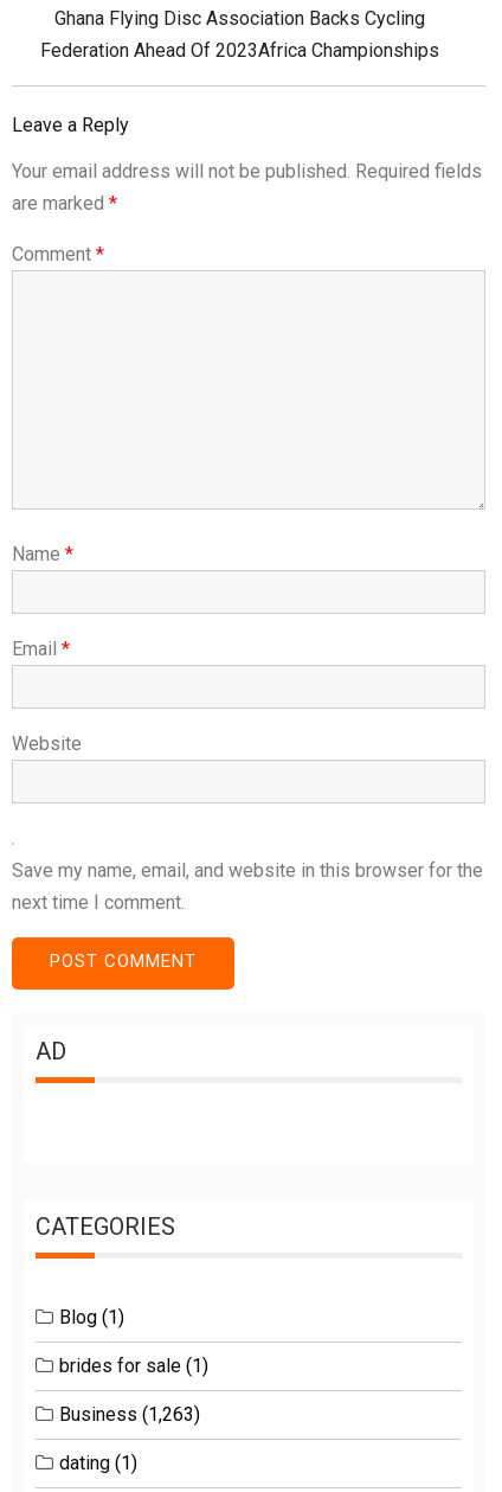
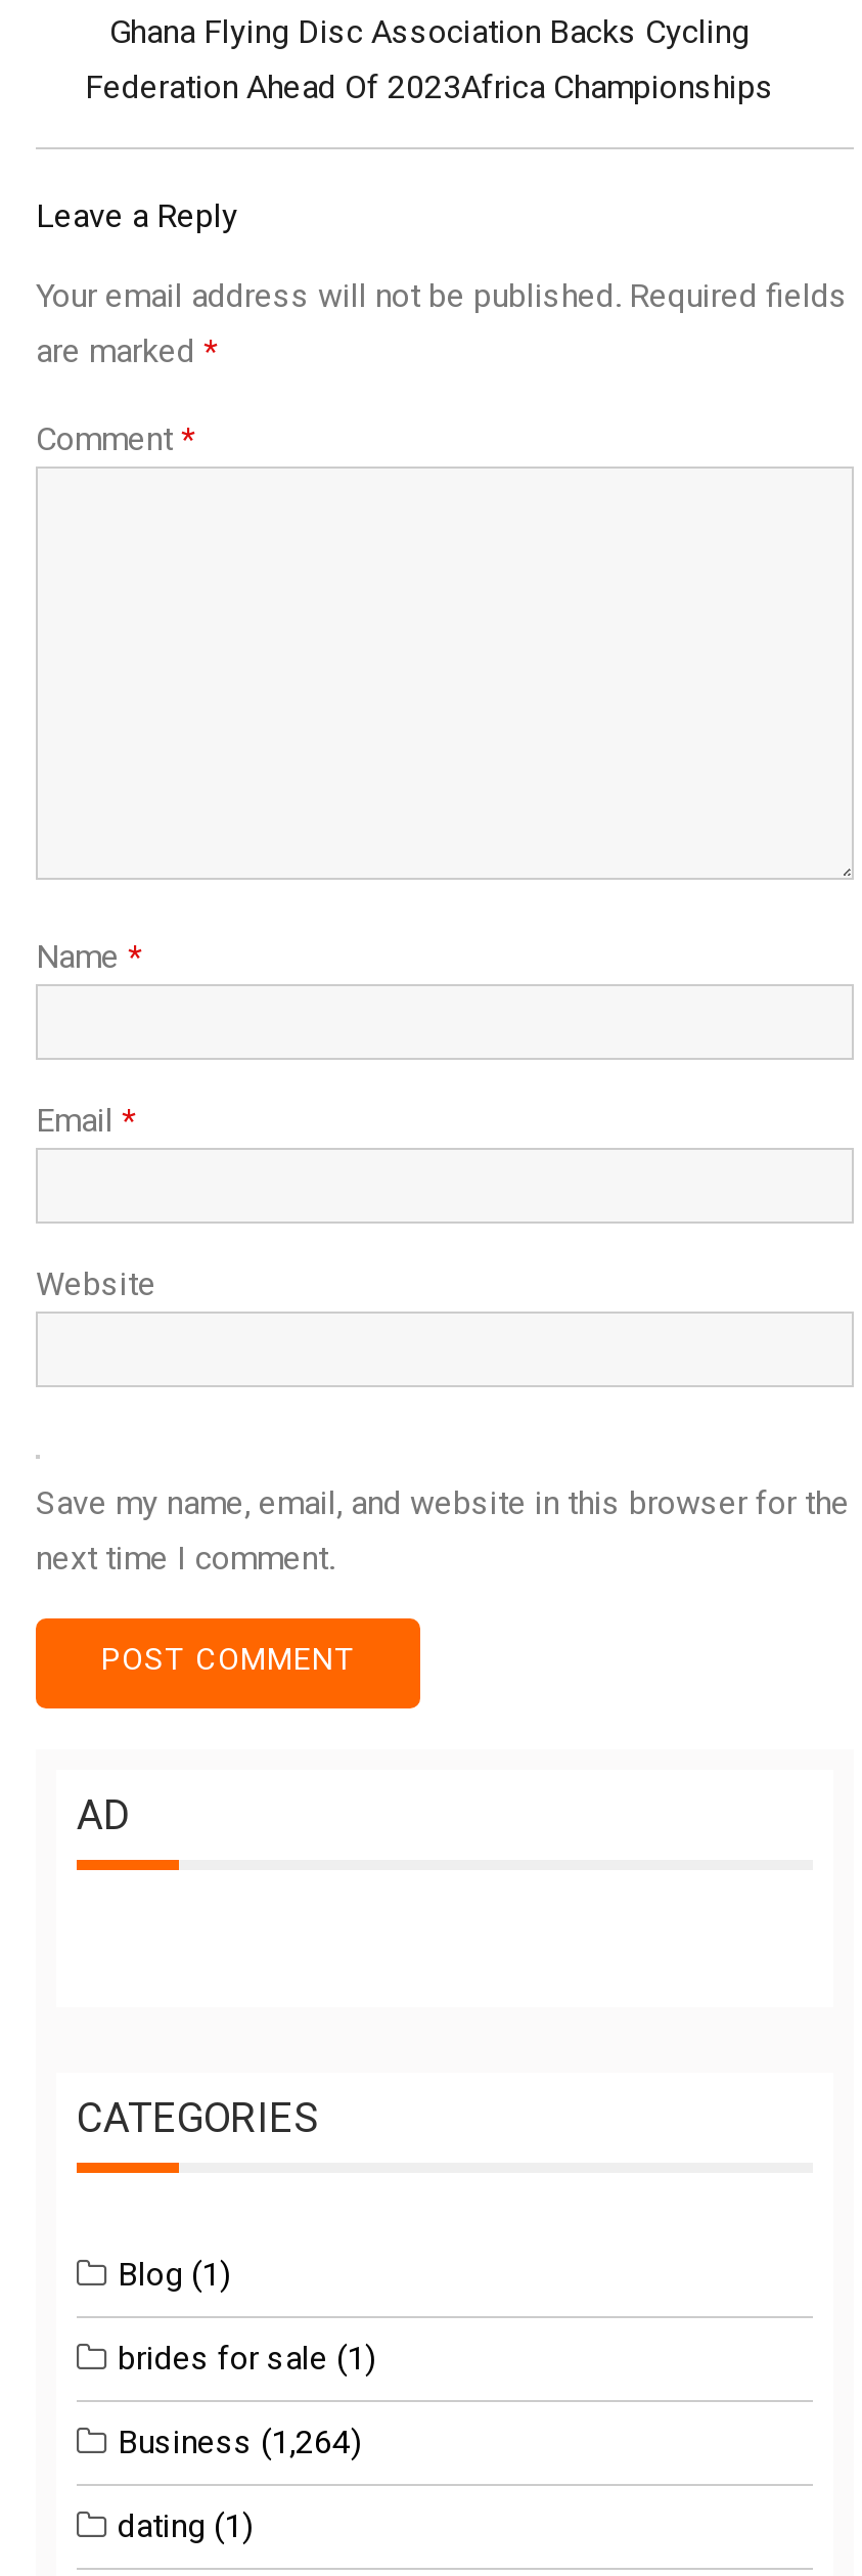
- Business (1,263)
+ Business (1,264)
